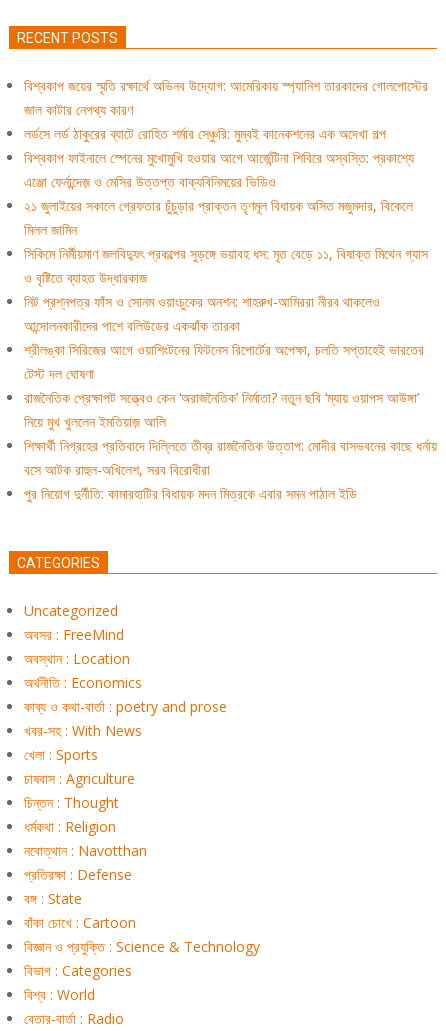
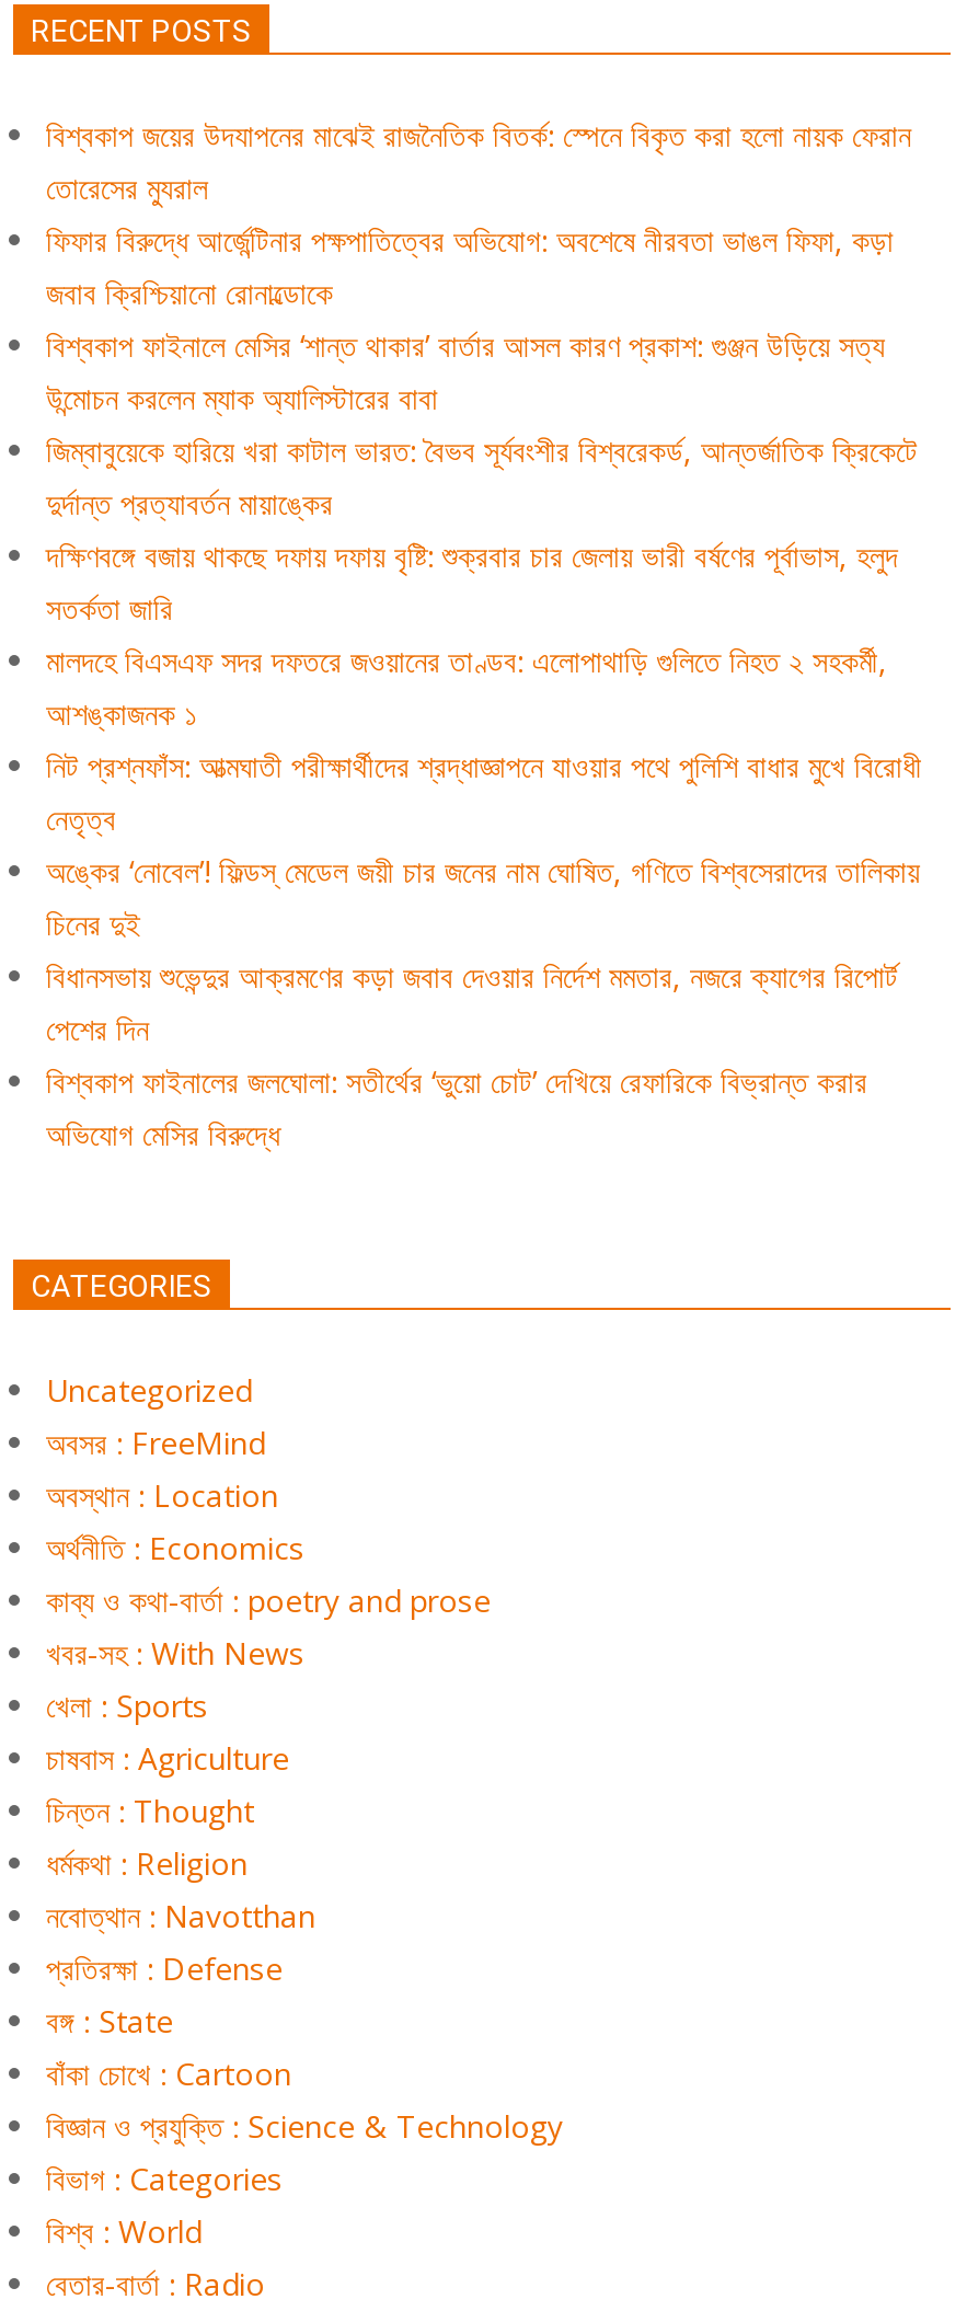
- বিশ্বকাপ জয়ের স্মৃতি রক্ষার্থে অভিনব উদ্যোগ: আমেরিকায় স্প্যানিশ তারকাদের গোলপোস্টের
- জাল কাটার নেপথ্য কারণ
- লর্ডসে লর্ড ঠাকুরের ব্যাটে রোহিত শর্মার সেঞ্চুরি: মুম্বই কানেকশনের এক অদেখা গল্প
- বিশ্বকাপ ফাইনালে স্পেনের মুখোমুখি হওয়ার আগে আর্জেন্টিনা শিবিরে অস্বস্তি: প্রকাশ্যে
- এঞ্জো ফের্নান্দেজ় ও মেসির উত্তপ্ত বাক্যবিনিময়ের ভিডিও
- ২১ জুলাইয়ের সকালে গ্রেফতার চুঁচুড়ার প্রাক্তন তৃণমূল বিধায়ক অসিত মজুমদার, বিকেলে
- মিলল জামিন
- সিকিমে নির্মীয়মাণ জলবিদ্যুৎ প্রকল্পের সুড়ঙ্গে ভয়াবহ ধস: মৃত বেড়ে ১১, বিষাক্ত মিথেন গ্যাস
- ও বৃষ্টিতে ব্যাহত উদ্ধারকাজ
- নিট প্রশ্নপত্র ফাঁস ও সোনম ওয়াংচুকের অনশন: শাহরুখ-আমিররা নীরব থাকলেও
- আন্দোলনকারীদের পাশে বলিউডের একঝাঁক তারকা
- শ্রীলঙ্কা সিরিজের আগে ওয়াশিংটনের ফিটনেস রিপোর্টের অপেক্ষা, চলতি সপ্তাহেই ভারতের
- টেস্ট দল ঘোষণা
- রাজনৈতিক প্রেক্ষাপট সত্ত্বেও কেন ‘অরাজনৈতিক’ নির্মাতা? নতুন ছবি ‘ম্যায় ওয়াপস আউঙ্গা’
- নিয়ে মুখ খুললেন ইমতিয়াজ় আলি
- শিক্ষার্থী নিগ্রহের প্রতিবাদে দিল্লিতে তীব্র রাজনৈতিক উত্তাপ: মোদীর বাসভবনের কাছে ধর্নায়
- বসে আটক রাহুল-অখিলেশ, সরব বিরোধীরা
- পুর নিয়োগ দুর্নীতি: কামারহাটির বিধায়ক মদন মিত্রকে এবার সমন পাঠাল ইডি
+ বিশ্বকাপ জয়ের উদযাপনের মাঝেই রাজনৈতিক বিতর্ক: স্পেনে বিকৃত করা হলো নায়ক ফেরান
+ তোরেসের ম্যুরাল
+ ফিফার বিরুদ্ধে আর্জেন্টিনার পক্ষপাতিত্বের অভিযোগ: অবশেষে নীরবতা ভাঙল ফিফা, কড়া
+ জবাব ক্রিশ্চিয়ানো রোনাল্ডোকে
+ বিশ্বকাপ ফাইনালে মেসির ‘শান্ত থাকার’ বার্তার আসল কারণ প্রকাশ: গুঞ্জন উড়িয়ে সত্য
+ উন্মোচন করলেন ম্যাক অ্যালিস্টারের বাবা
+ জিম্বাবুয়েকে হারিয়ে খরা কাটাল ভারত: বৈভব সূর্যবংশীর বিশ্বরেকর্ড, আন্তর্জাতিক ক্রিকেটে
+ দুর্দান্ত প্রত্যাবর্তন মায়াঙ্কের
+ দক্ষিণবঙ্গে বজায় থাকছে দফায় দফায় বৃষ্টি: শুক্রবার চার জেলায় ভারী বর্ষণের পূর্বাভাস, হলুদ
+ সতর্কতা জারি
+ মালদহে বিএসএফ সদর দফতরে জওয়ানের তাণ্ডব: এলোপাথাড়ি গুলিতে নিহত ২ সহকর্মী,
+ আশঙ্কাজনক ১
+ নিট প্রশ্নফাঁস: আত্মঘাতী পরীক্ষার্থীদের শ্রদ্ধাজ্ঞাপনে যাওয়ার পথে পুলিশি বাধার মুখে বিরোধী
+ নেতৃত্ব
+ অঙ্কের ‘নোবেল’! ফিল্ডস্‌ মেডেল জয়ী চার জনের নাম ঘোষিত, গণিতে বিশ্বসেরাদের তালিকায়
+ চিনের দুই
+ বিধানসভায় শুভেন্দুর আক্রমণের কড়া জবাব দেওয়ার নির্দেশ মমতার, নজরে ক্যাগের রিপোর্ট
+ পেশের দিন
+ বিশ্বকাপ ফাইনালের জলঘোলা: সতীর্থের ‘ভুয়ো চোট’ দেখিয়ে রেফারিকে বিভ্রান্ত করার
+ অভিযোগ মেসির বিরুদ্ধে
